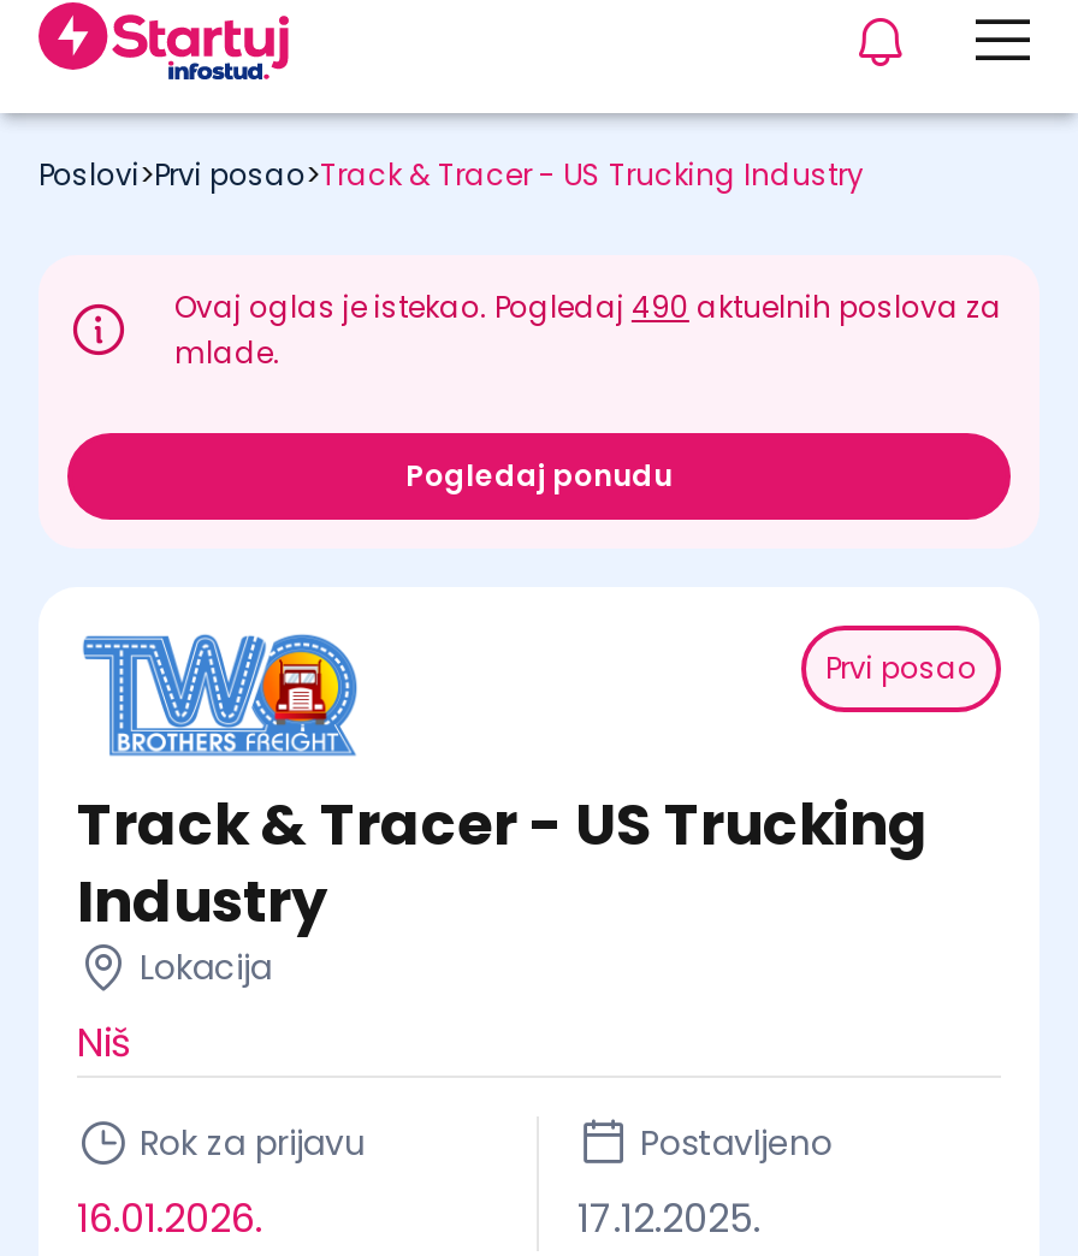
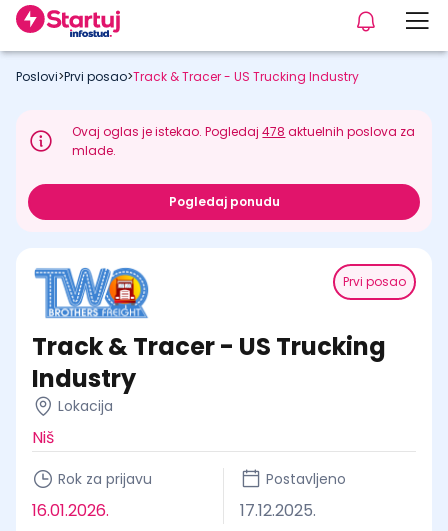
- Ovaj oglas je istekao. Pogledaj 490 aktuelnih poslova za
+ Ovaj oglas je istekao. Pogledaj 478 aktuelnih poslova za
